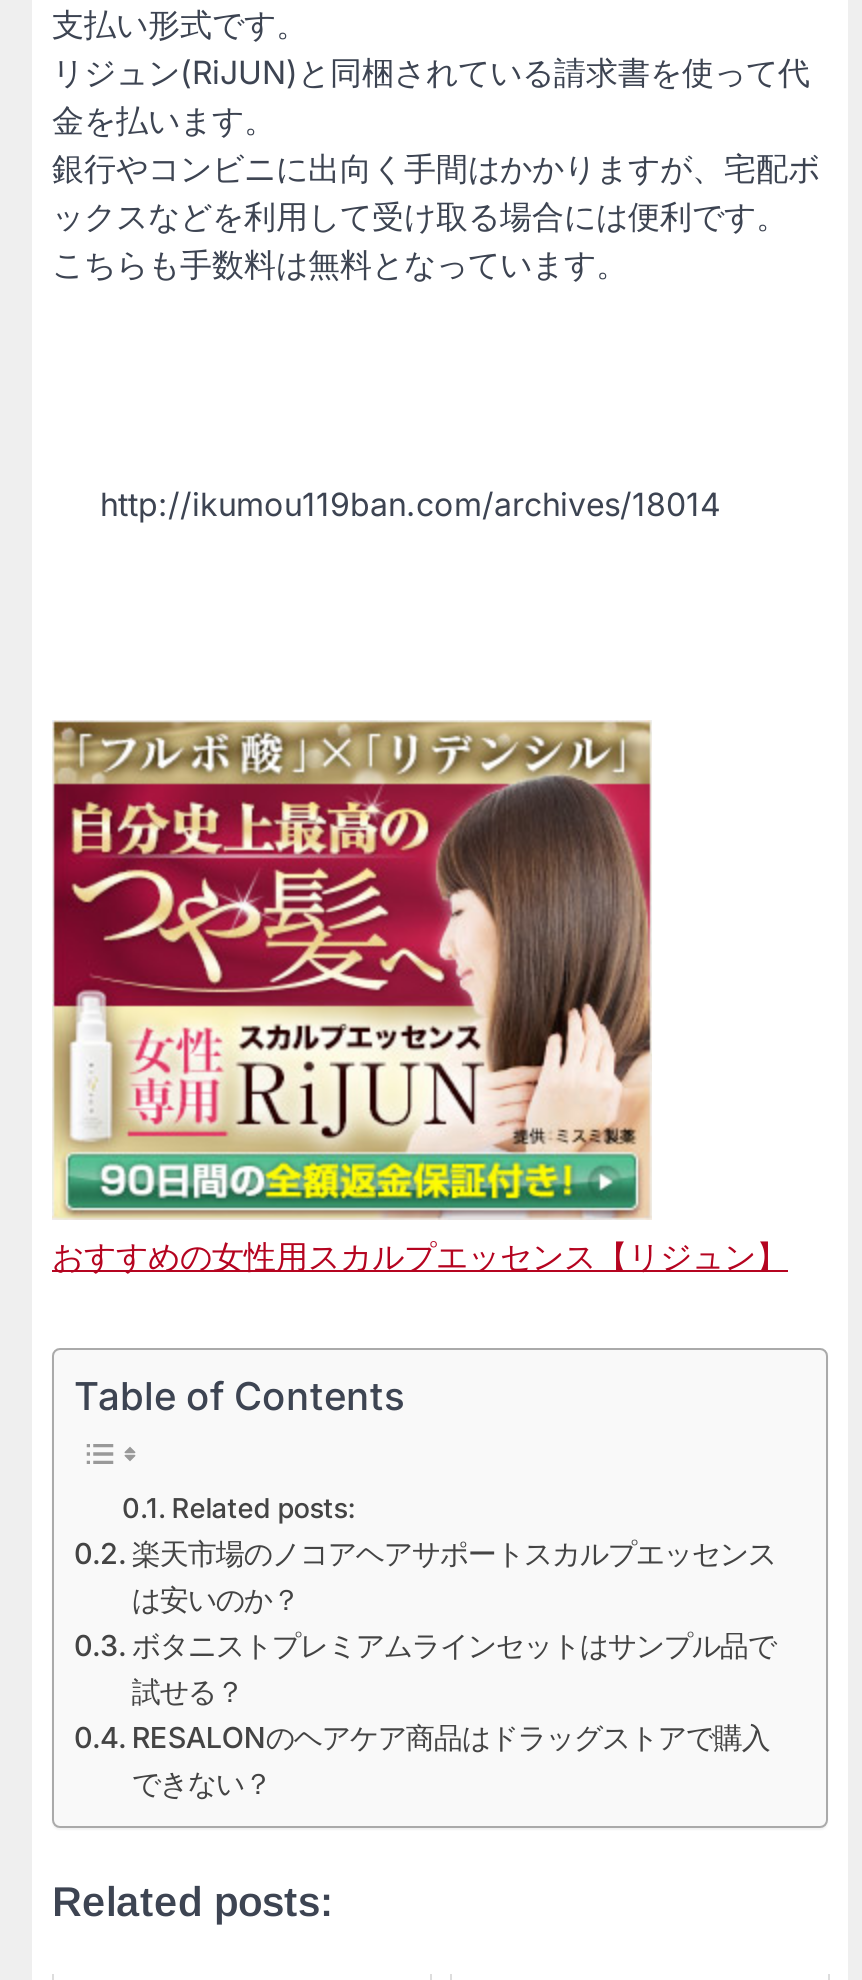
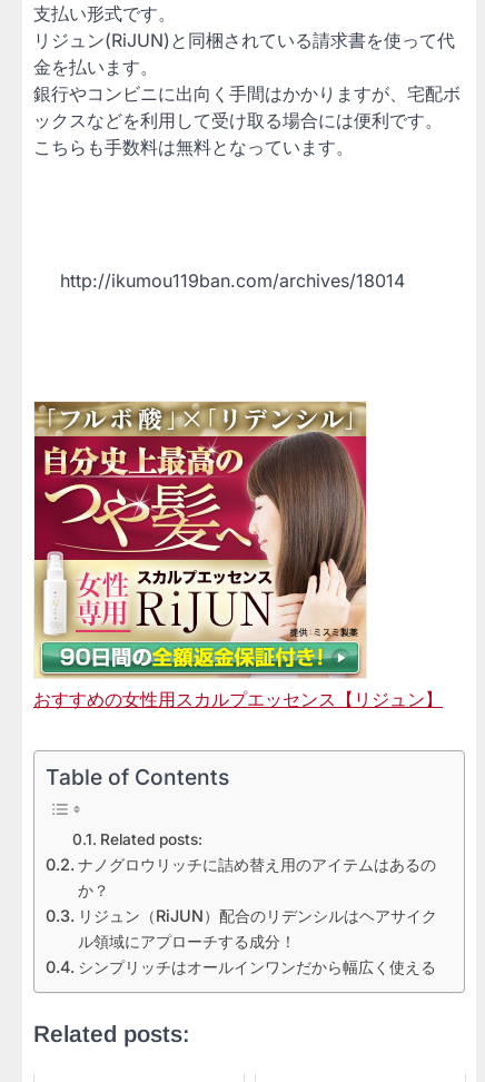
- 楽天市場のノコアヘアサポートスカルプエッセンス
- は安いのか？
- ボタニストプレミアムラインセットはサンプル品で
- 試せる？
- RESALONのヘアケア商品はドラッグストアで購入
- できない？
+ ナノグロウリッチに詰め替え用のアイテムはあるの
+ か？
+ リジュン（RiJUN）配合のリデンシルはヘアサイク
+ ル領域にアプローチする成分！
+ シンプリッチはオールインワンだから幅広く使える
